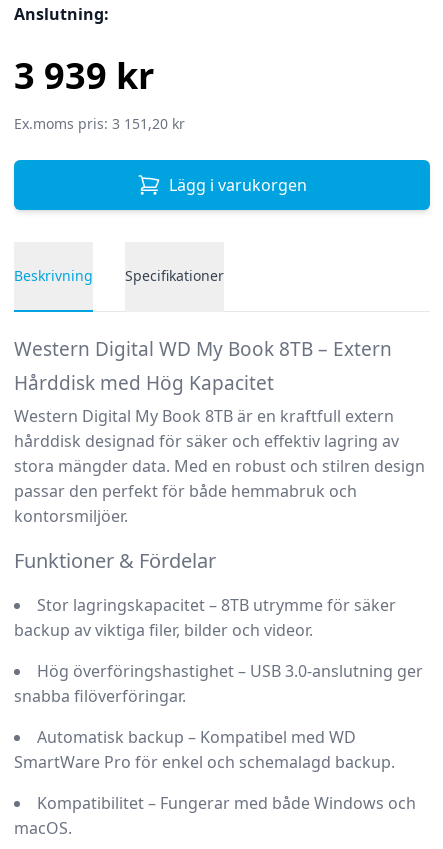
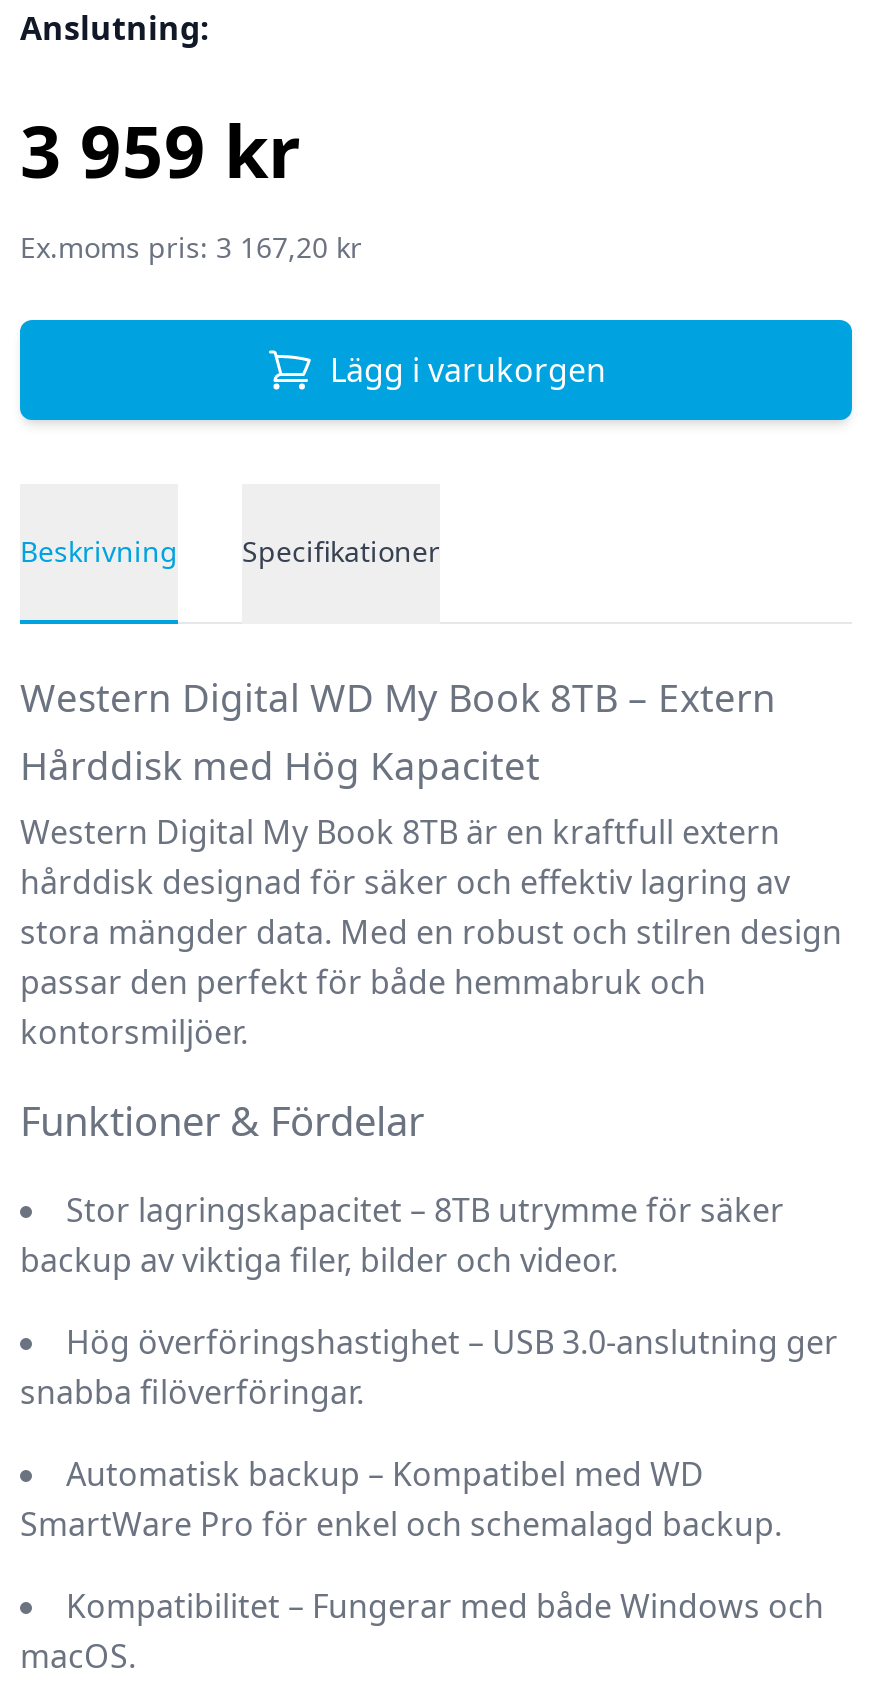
- 3 939 kr
+ 3 959 kr

- Ex.moms pris: 3 151,20 kr
+ Ex.moms pris: 3 167,20 kr
